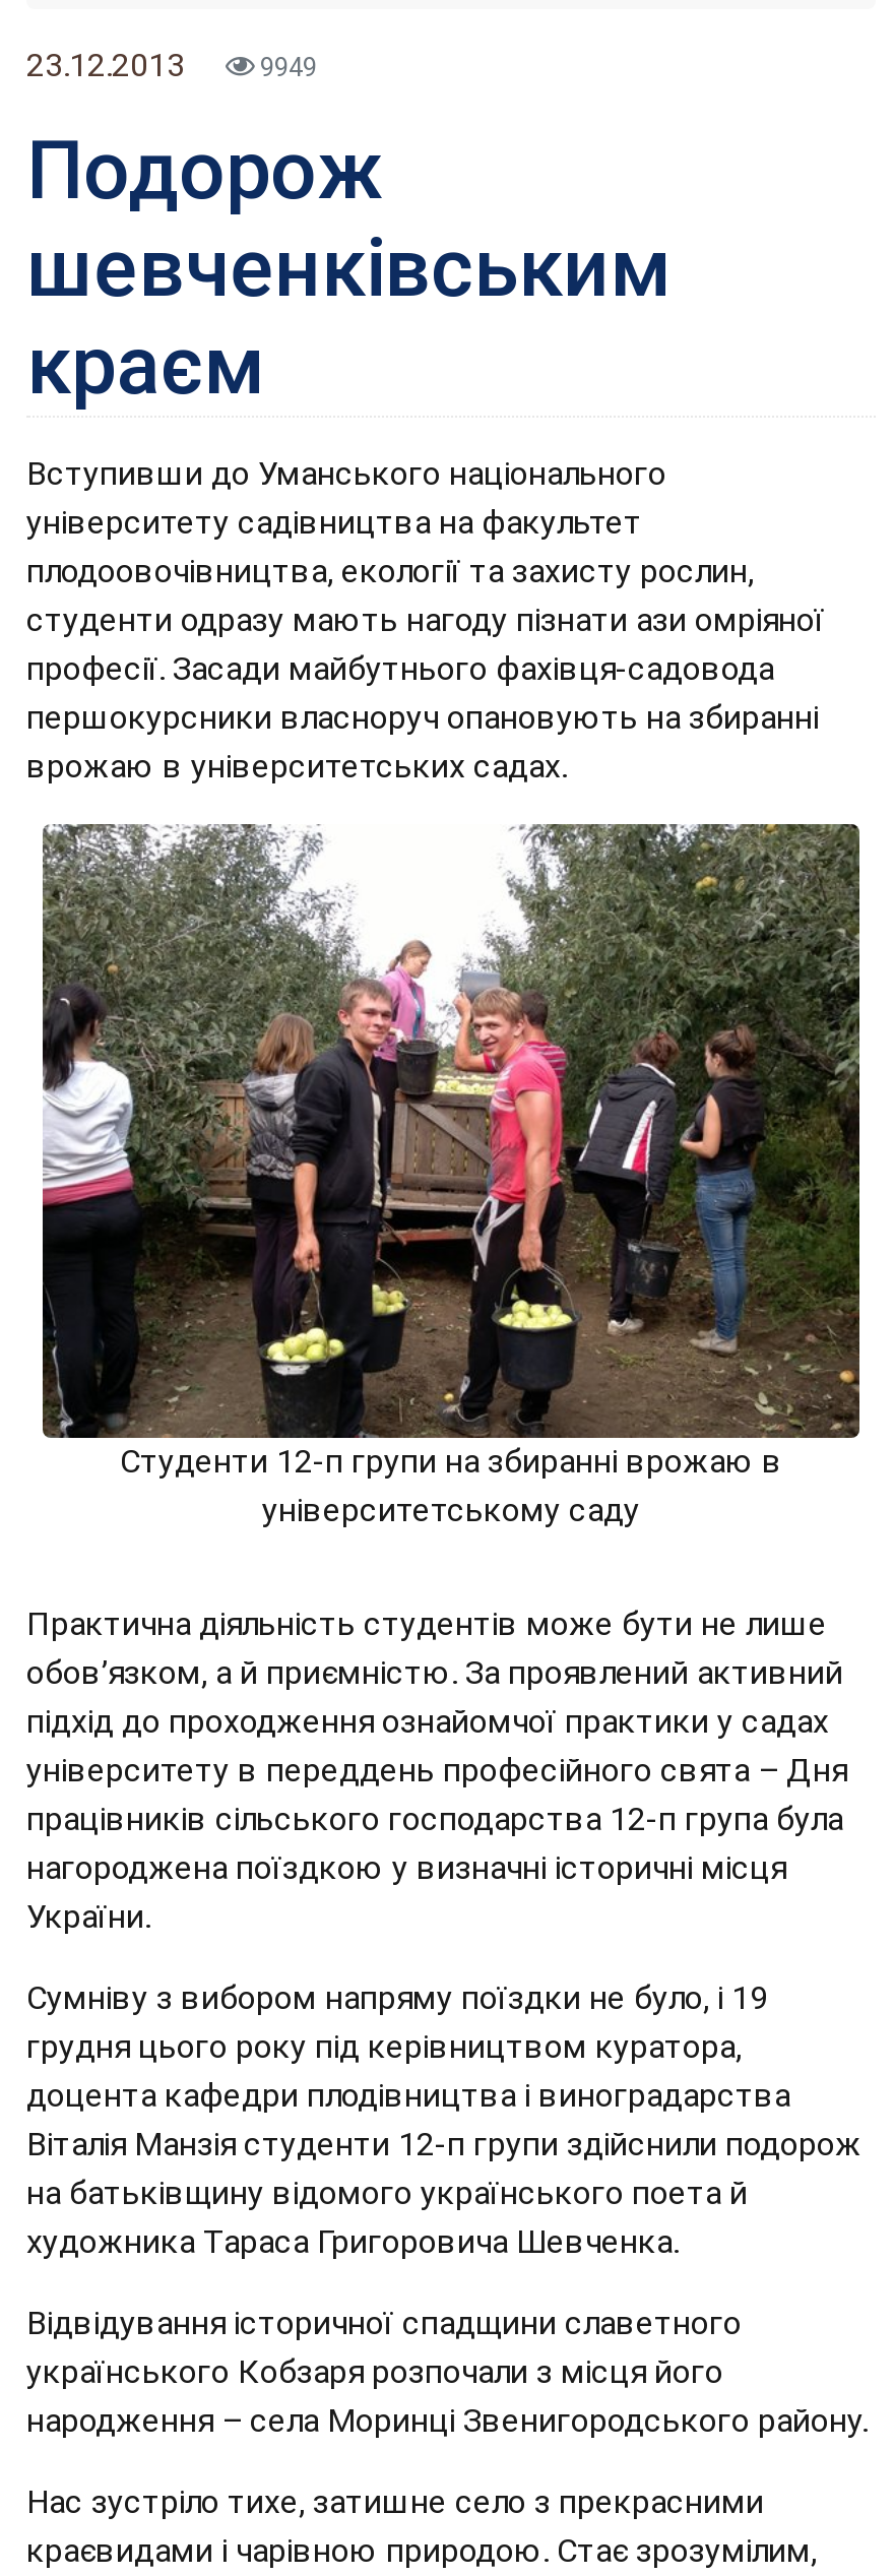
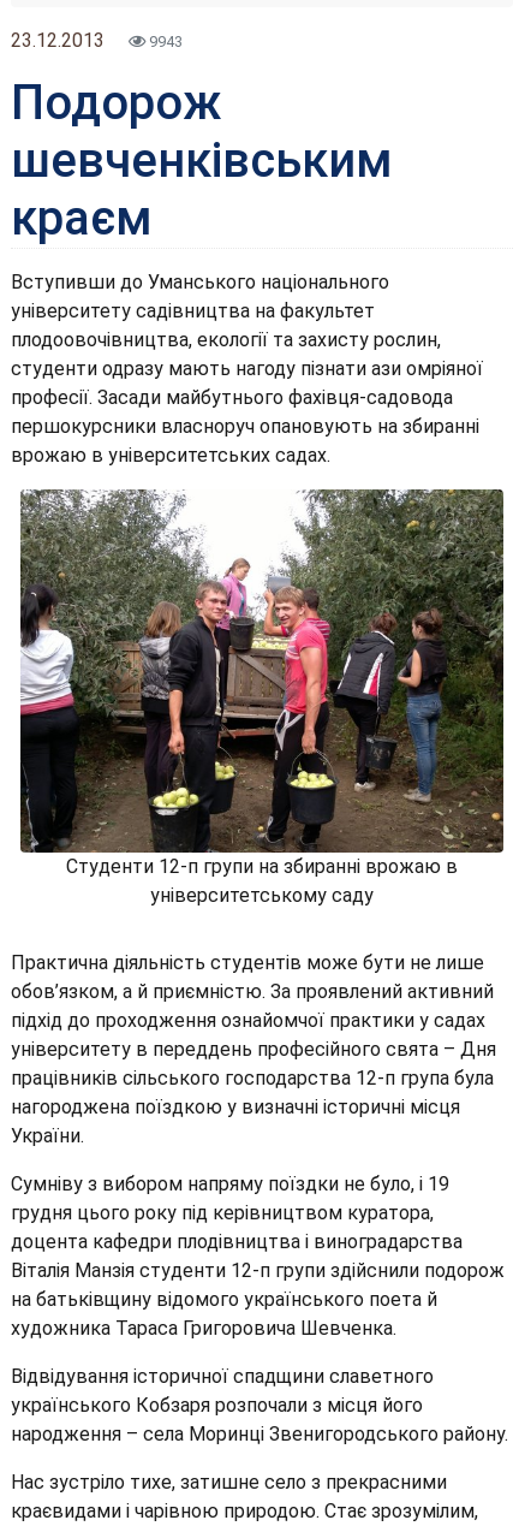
- 23.12.2013 9949
+ 23.12.2013 9943
